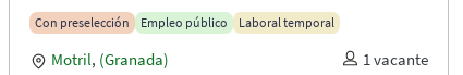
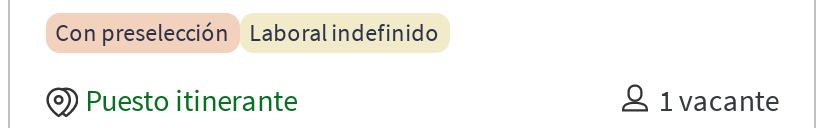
- Empleo público
- Laboral temporal
+ Laboral indefinido

- Motril, (Granada)
+ Puesto itinerante
